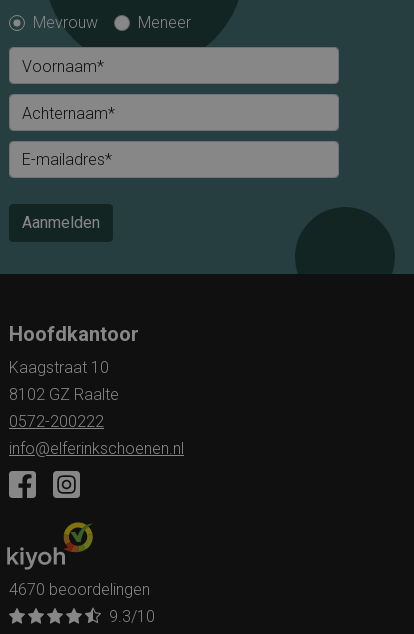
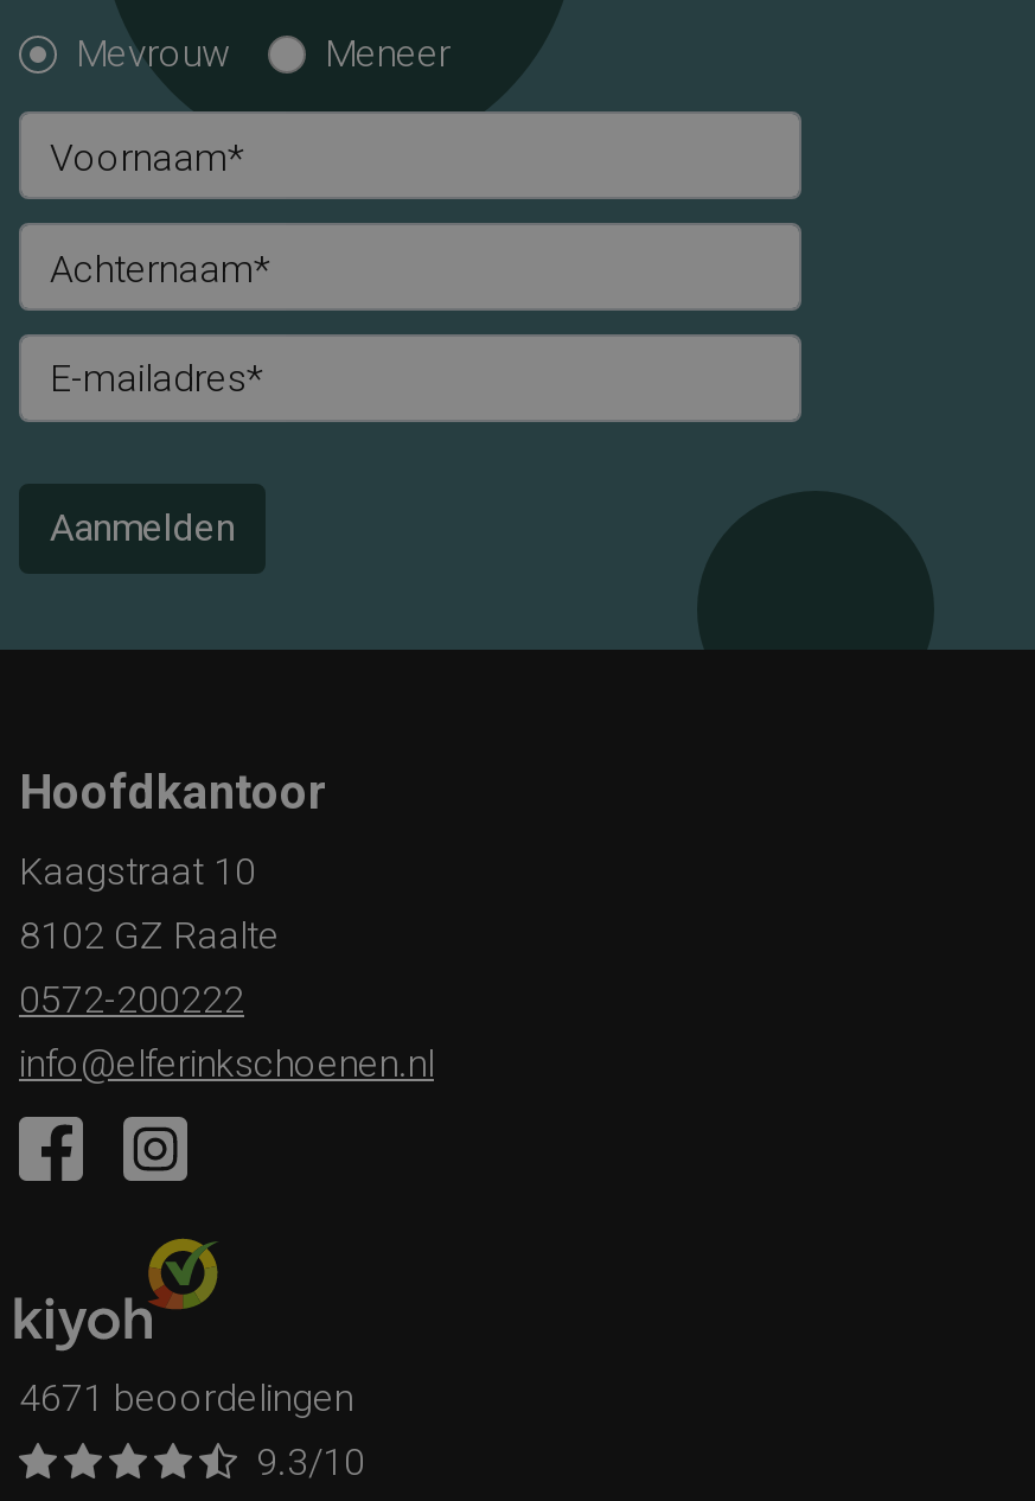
- 4670 beoordelingen
+ 4671 beoordelingen
